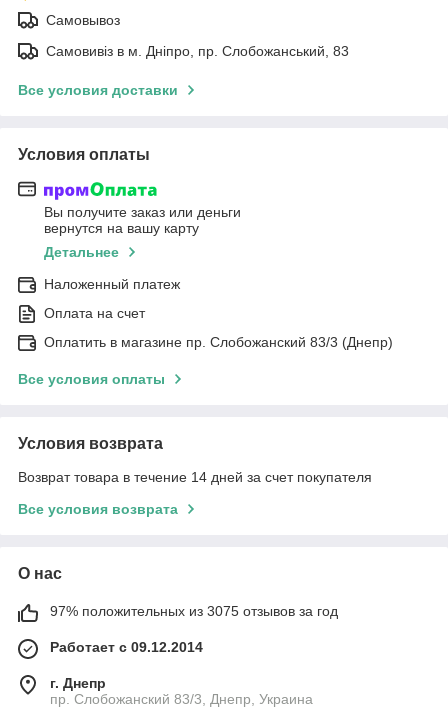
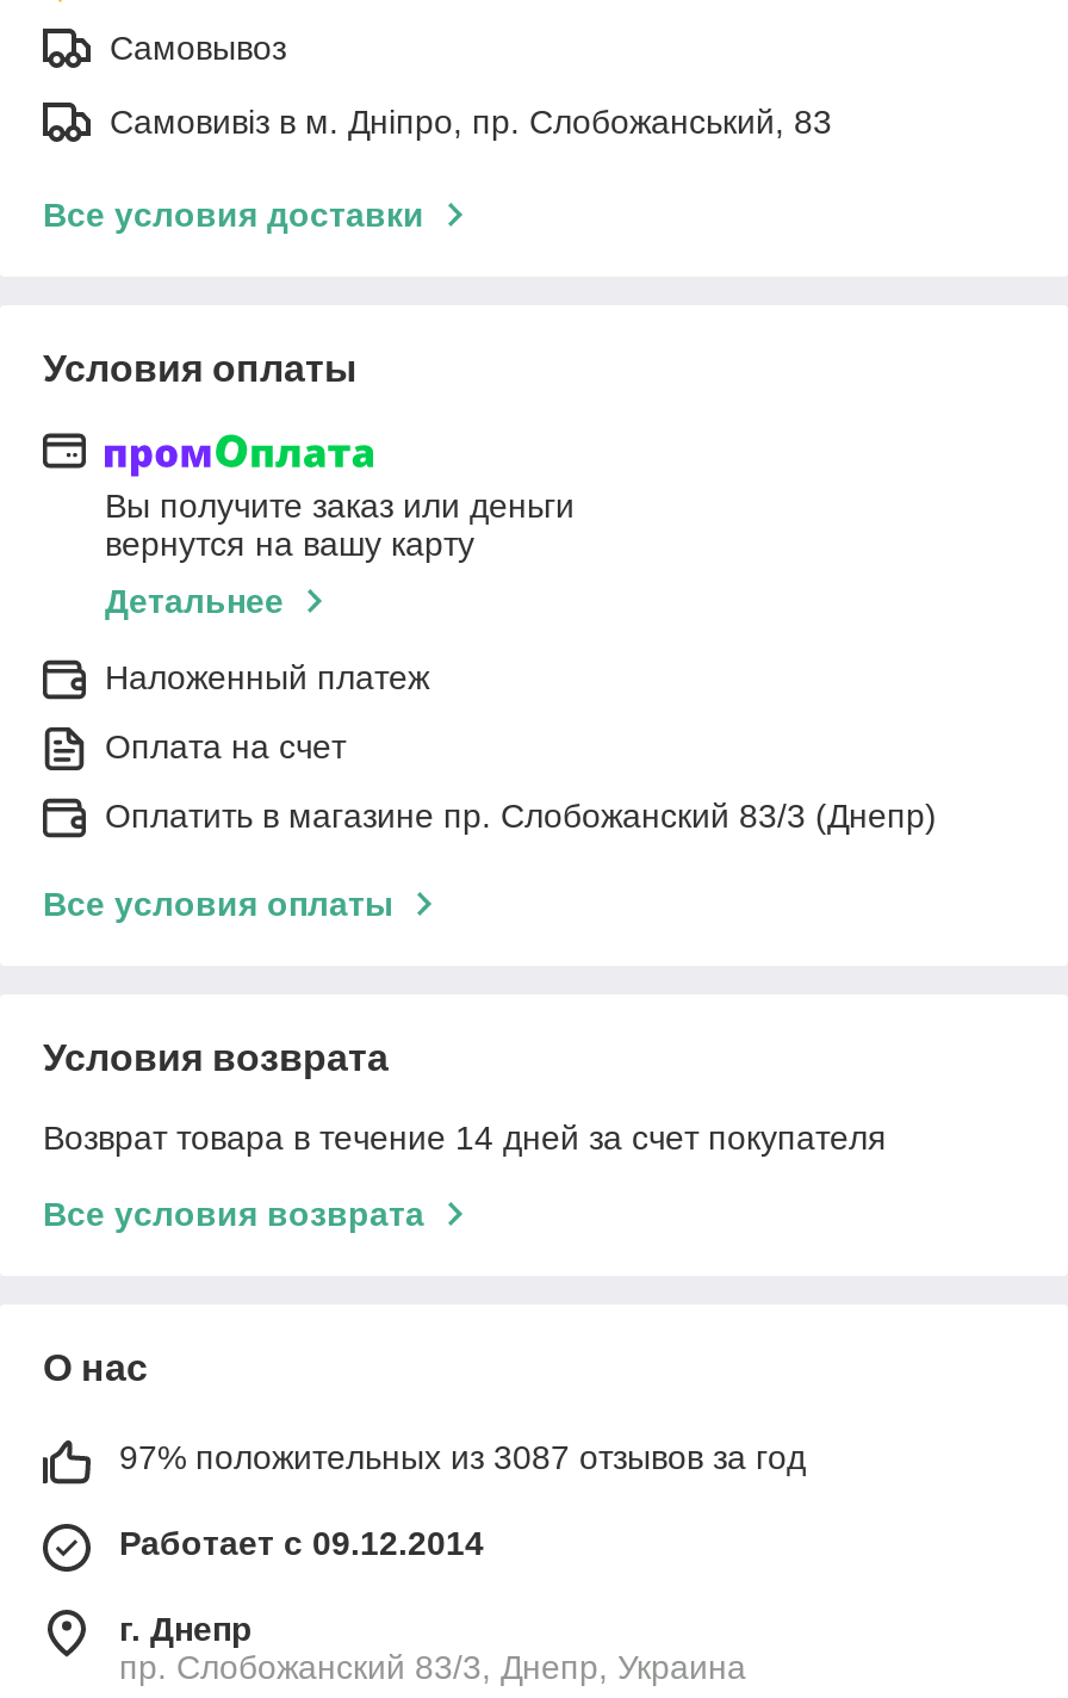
- 97% положительных из 3075 отзывов за год
+ 97% положительных из 3087 отзывов за год
